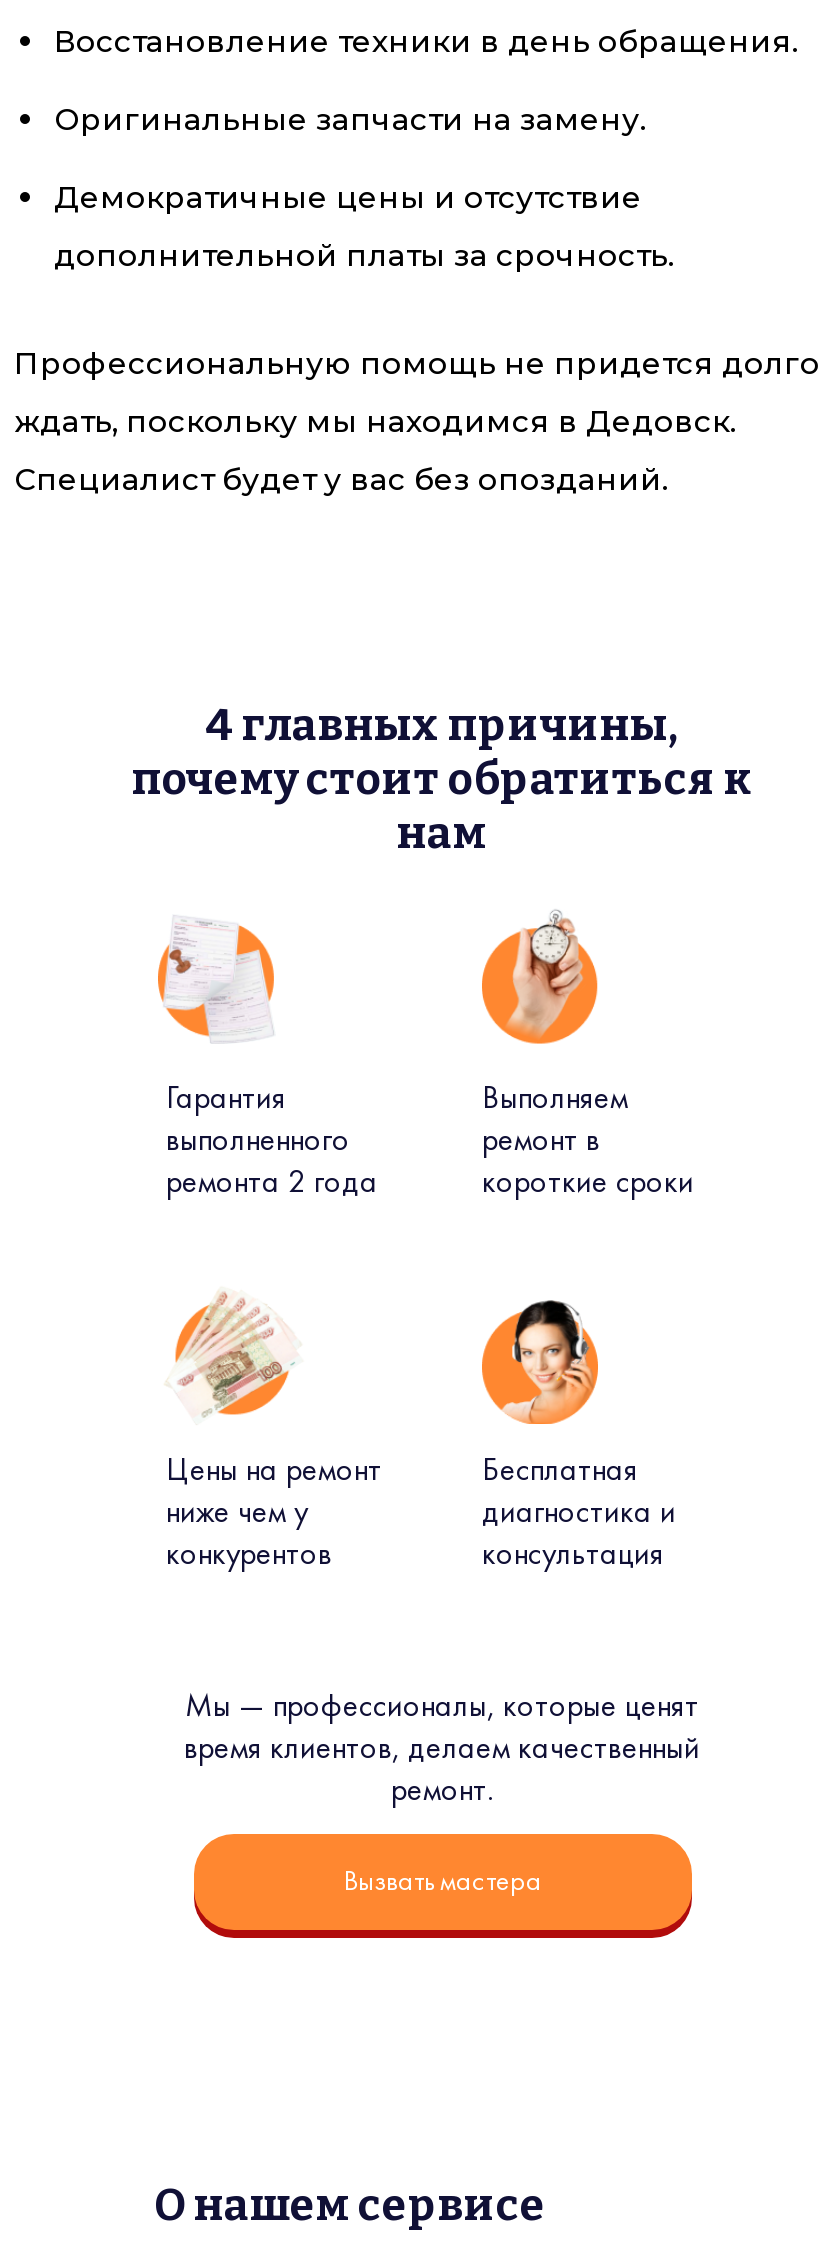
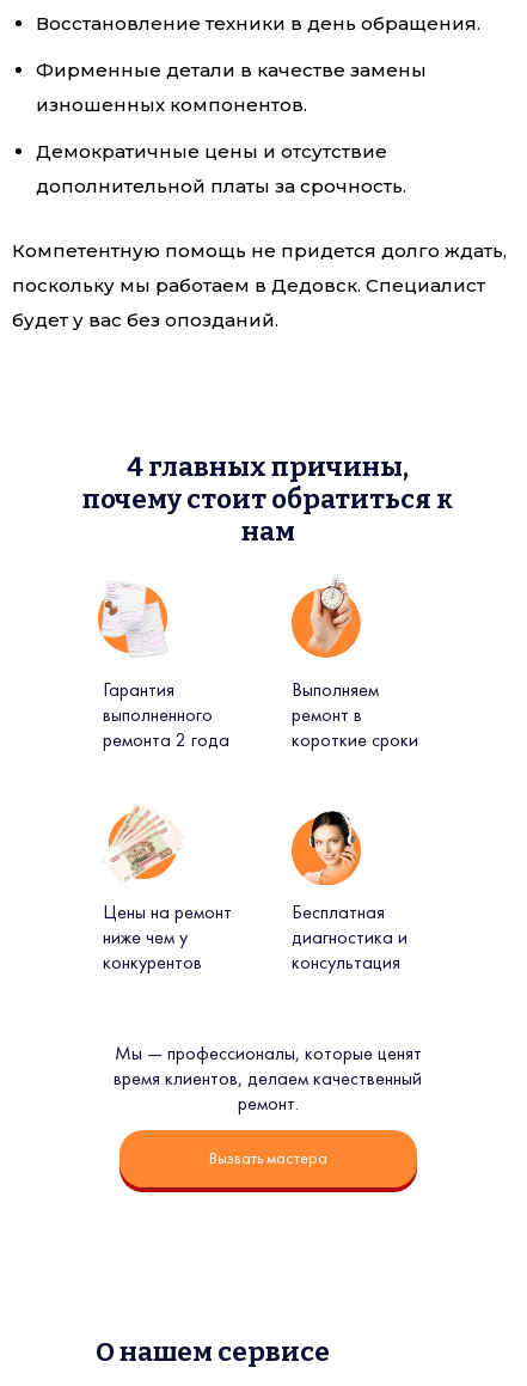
- Оригинальные запчасти на замену.
+ Фирменные детали в качестве замены
+ изношенных компонентов.

- Профессиональную помощь не придется долго
+ Компетентную помощь не придется долго ждать,

- ждать, поскольку мы находимся в Дедовск.
+ поскольку мы работаем в Дедовск. Специалист

- Специалист будет у вас без опозданий.
+ будет у вас без опозданий.
